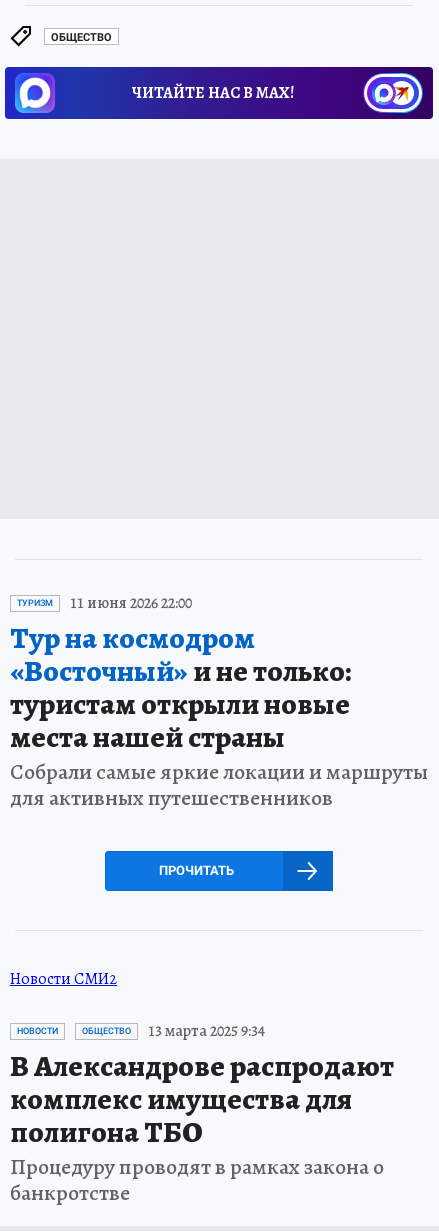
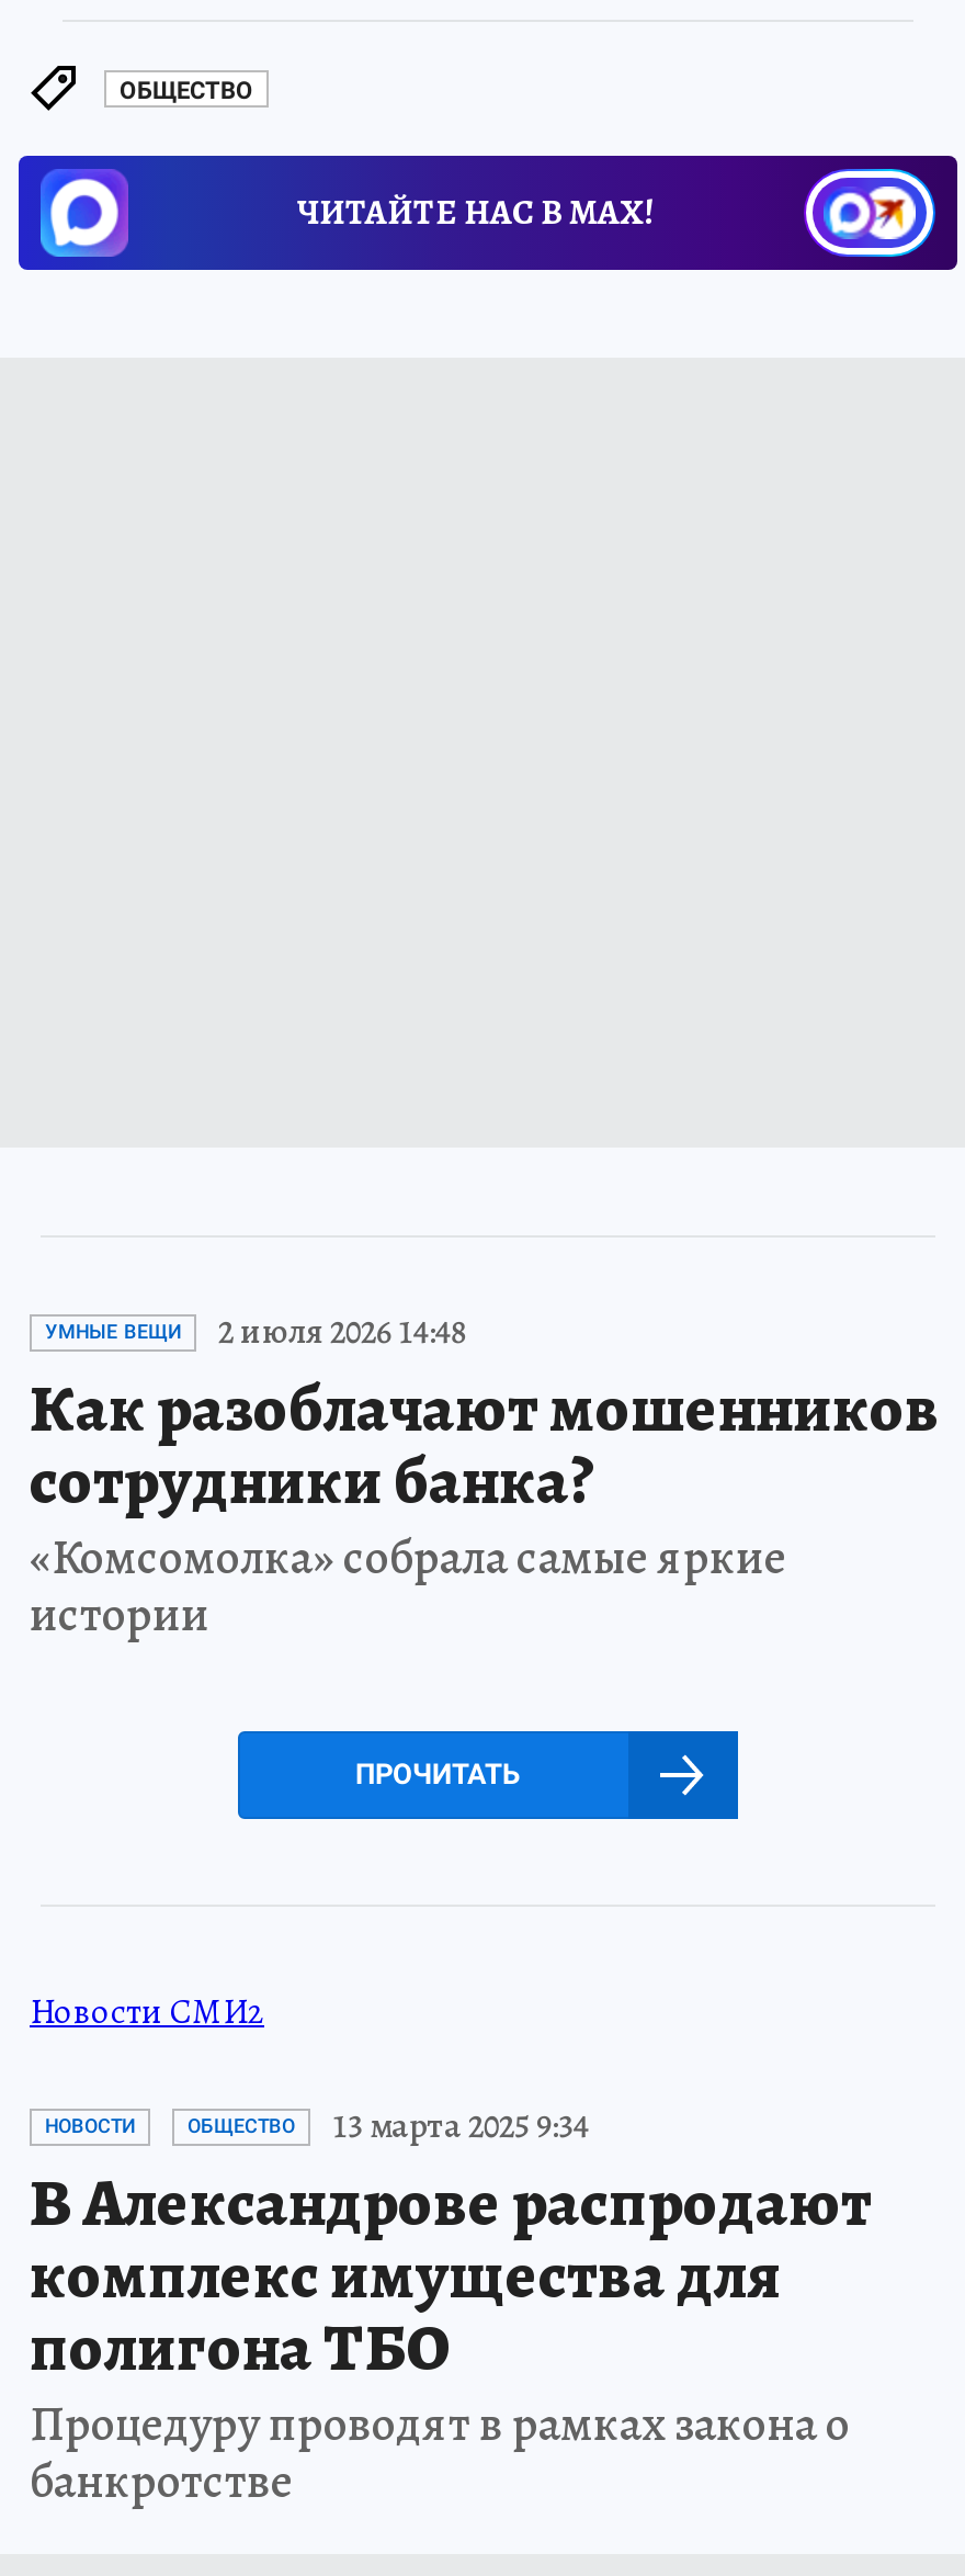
- ТУРИЗМ
- 11 июня 2026 22:00
- Тур на космодром
- «Восточный»и не только:
- туристам открыли новые
- места нашей страны
- Собрали самые яркие локации и маршруты
- для активных путешественников
+ УМНЫЕ ВЕЩИ
+ 2 июля 2026 14:48
+ Как разоблачают мошенников
+ сотрудники банка?
+ «Комсомолка» собрала самые яркие
+ истории
